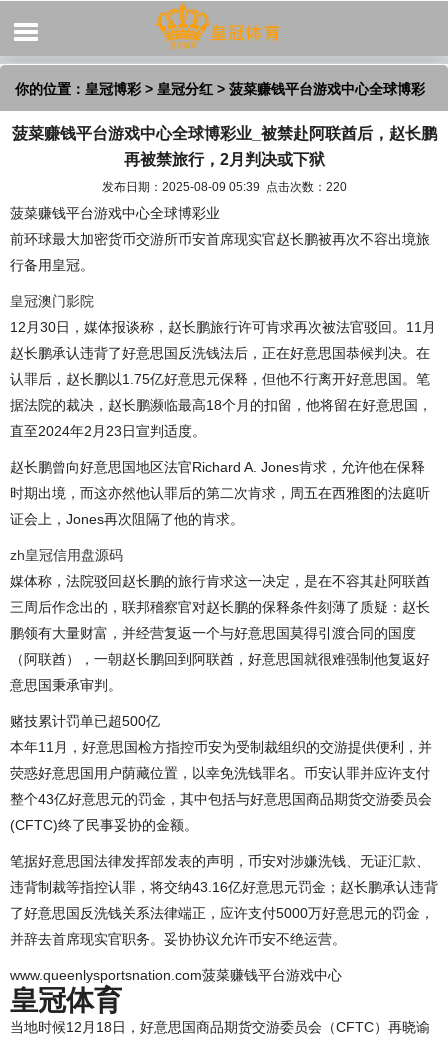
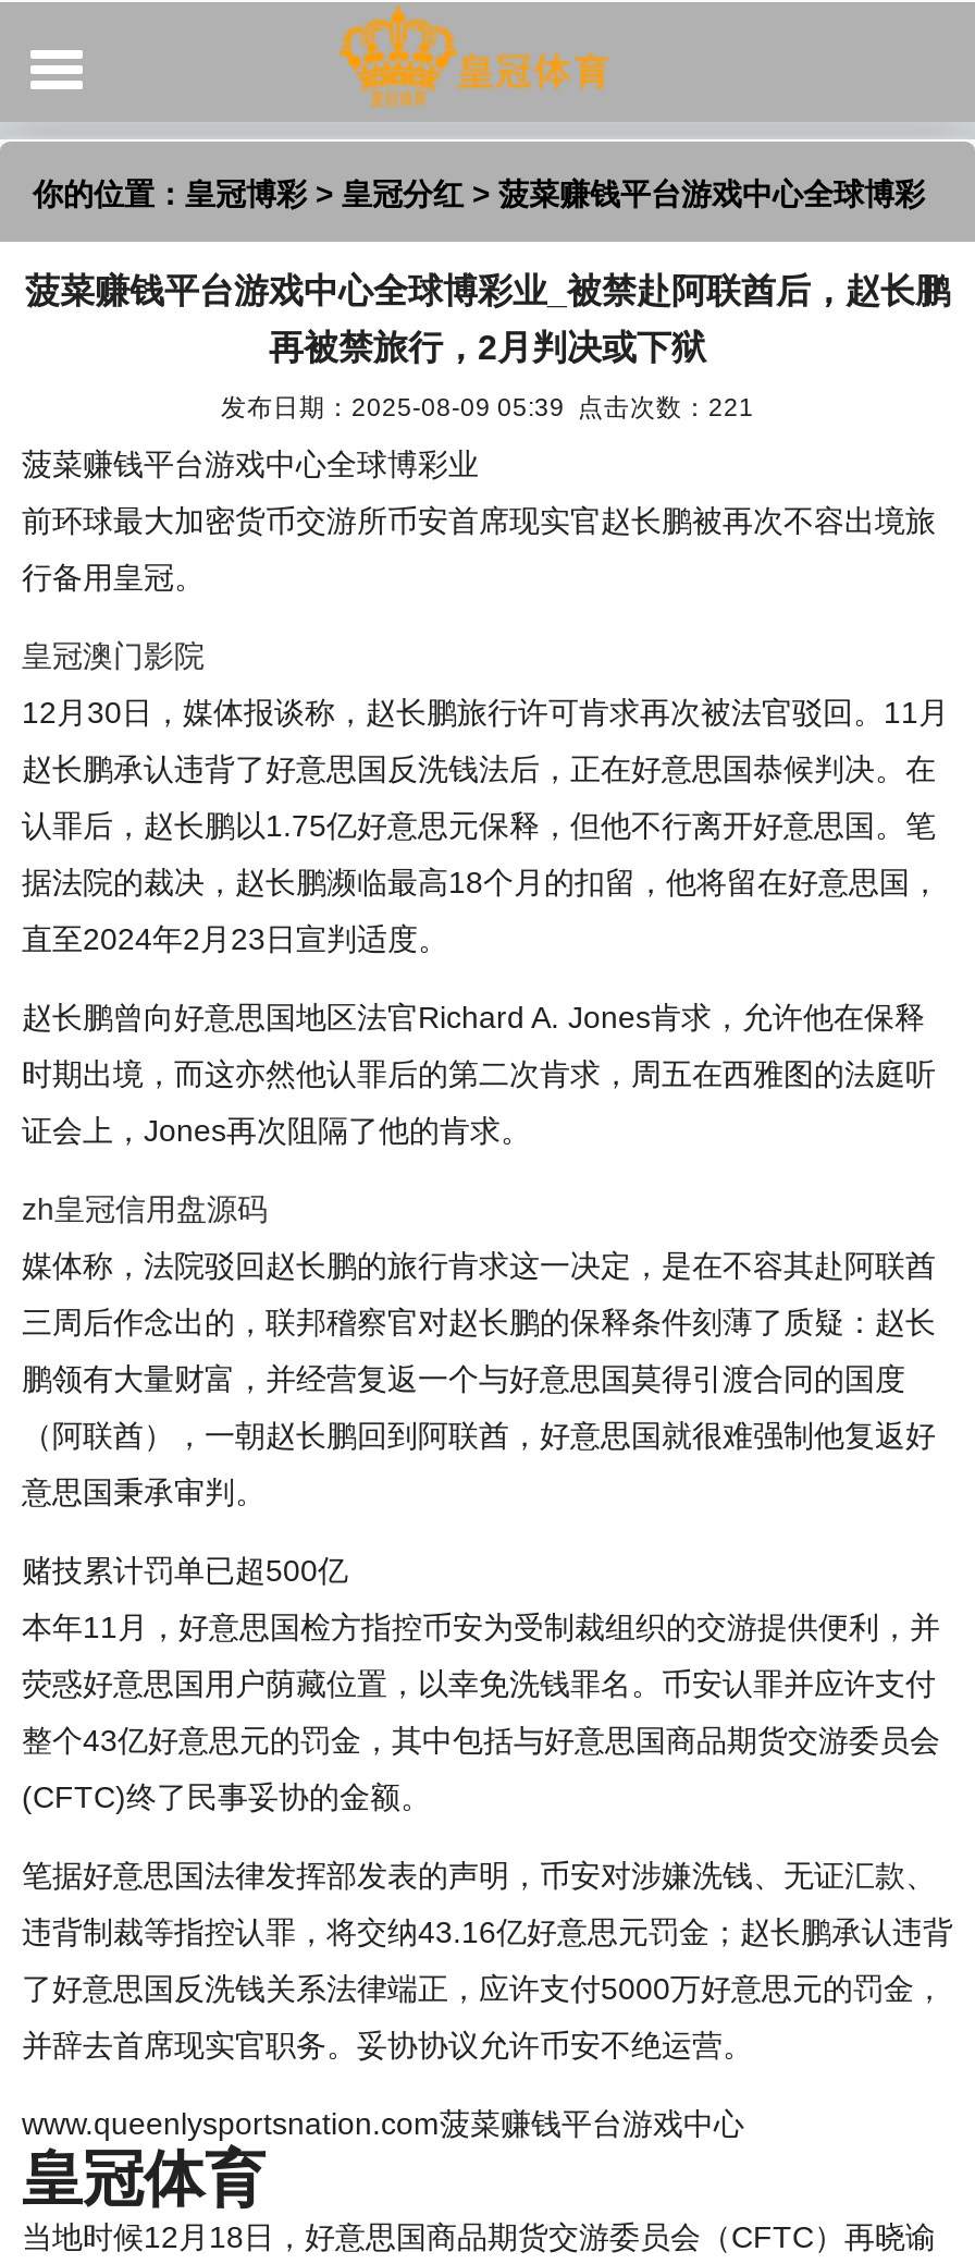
- 发布日期：2025-08-09 05:39 点击次数：220
+ 发布日期：2025-08-09 05:39 点击次数：221
